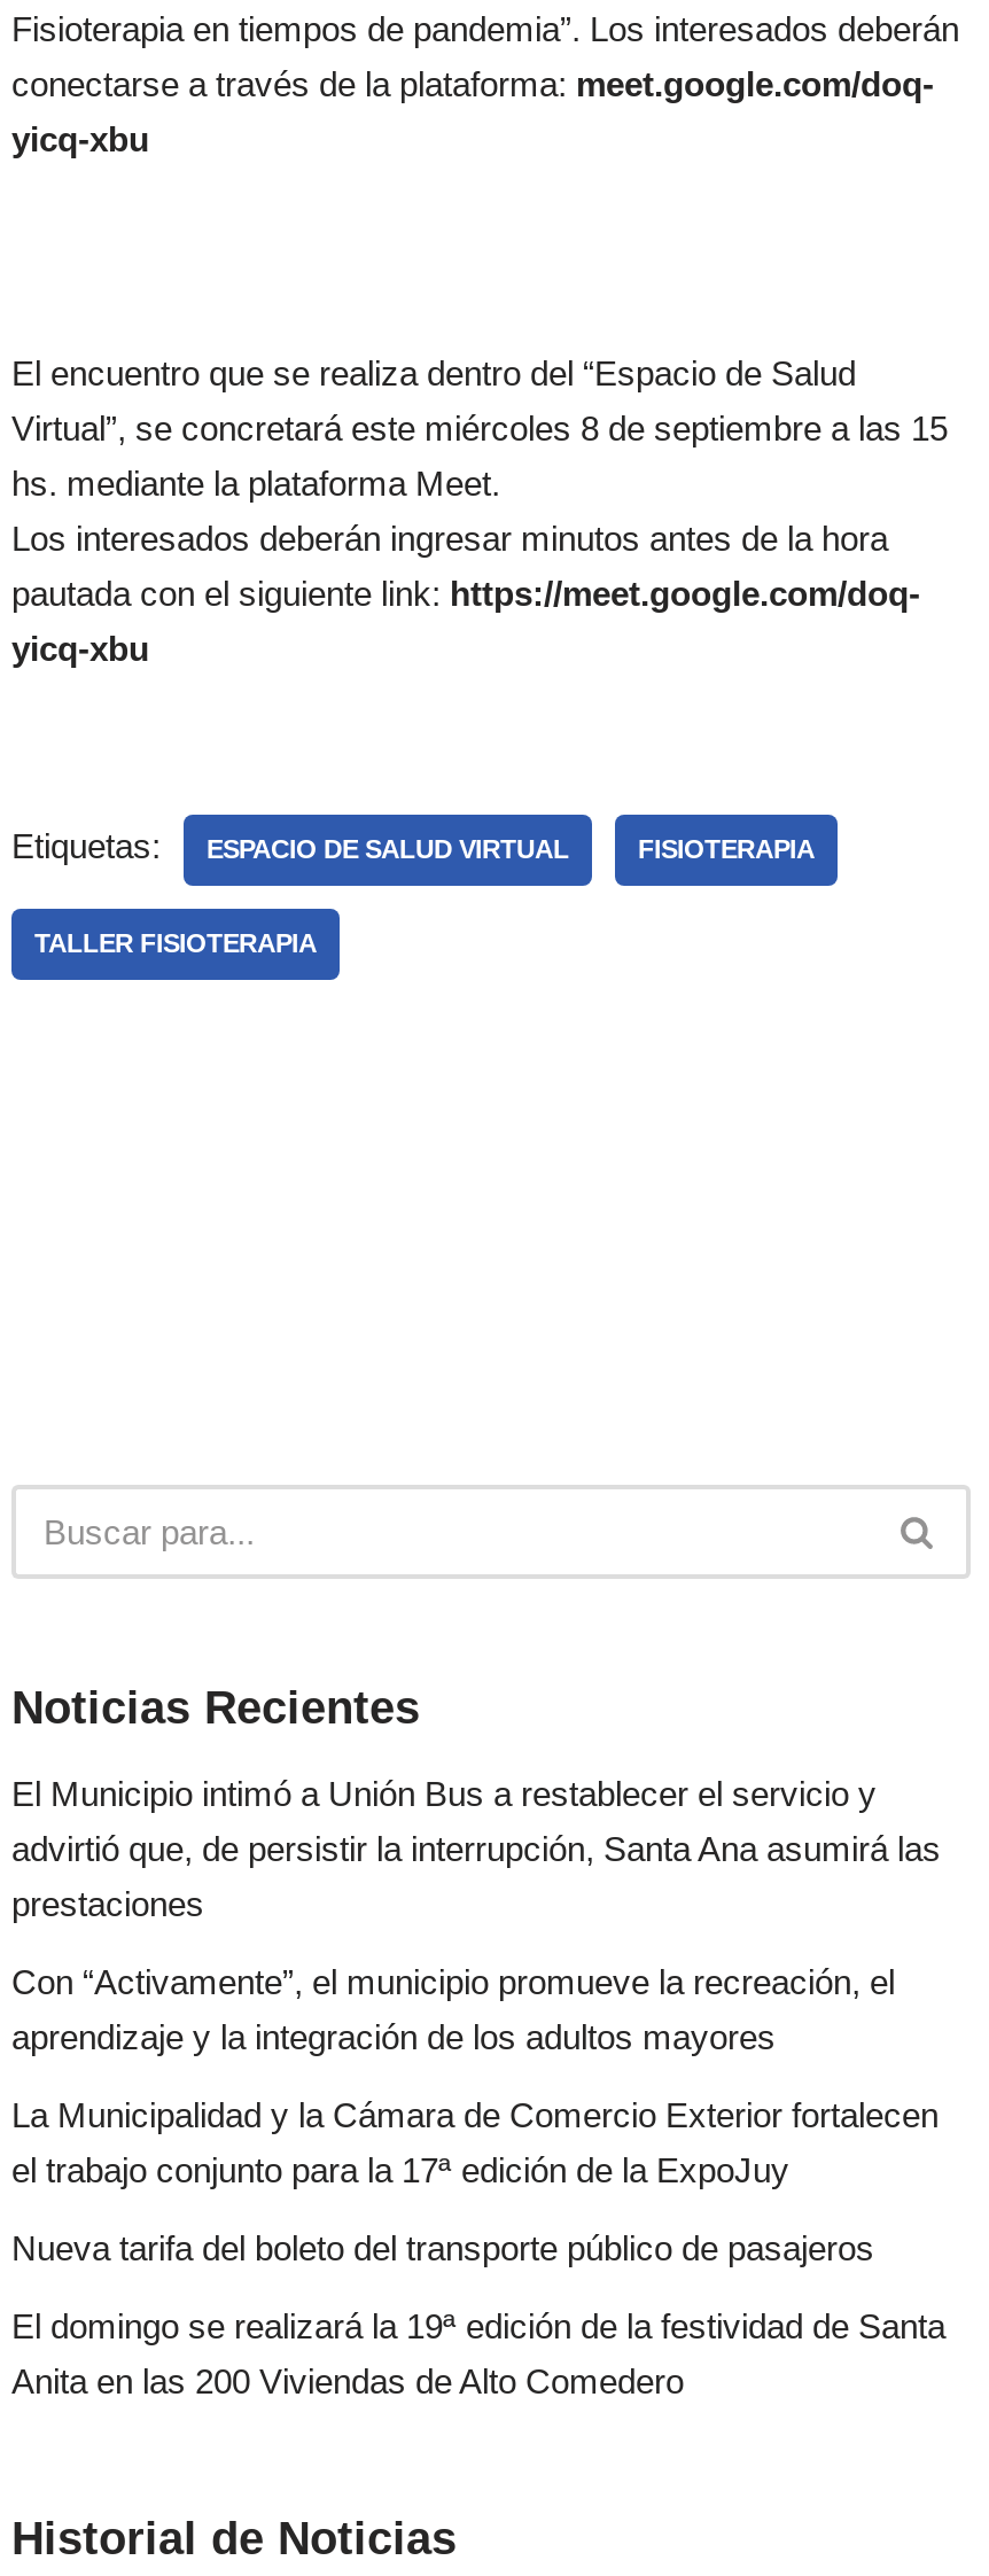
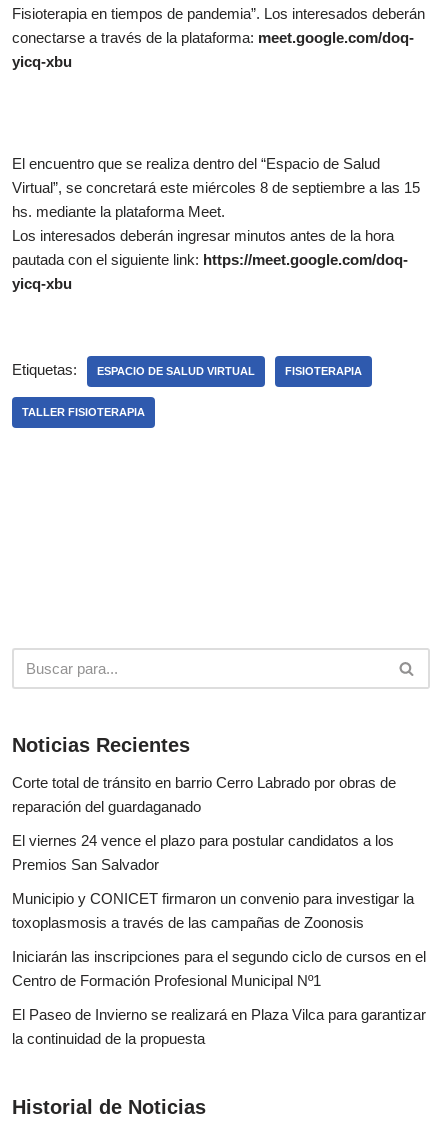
- El Municipio intimó a Unión Bus a restablecer el servicio y
- advirtió que, de persistir la interrupción, Santa Ana asumirá las
- prestaciones
+ Corte total de tránsito en barrio Cerro Labrado por obras de
+ reparación del guardaganado

- Con “Activamente”, el municipio promueve la recreación, el
- aprendizaje y la integración de los adultos mayores
+ El viernes 24 vence el plazo para postular candidatos a los
+ Premios San Salvador

- La Municipalidad y la Cámara de Comercio Exterior fortalecen
- el trabajo conjunto para la 17ª edición de la ExpoJuy
+ Municipio y CONICET firmaron un convenio para investigar la
+ toxoplasmosis a través de las campañas de Zoonosis

- Nueva tarifa del boleto del transporte público de pasajeros
+ Iniciarán las inscripciones para el segundo ciclo de cursos en el
+ Centro de Formación Profesional Municipal Nº1

- El domingo se realizará la 19ª edición de la festividad de Santa
- Anita en las 200 Viviendas de Alto Comedero
+ El Paseo de Invierno se realizará en Plaza Vilca para garantizar
+ la continuidad de la propuesta
